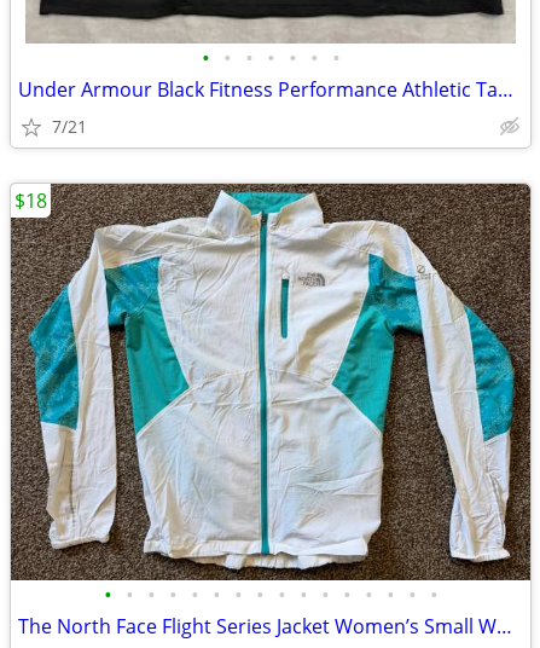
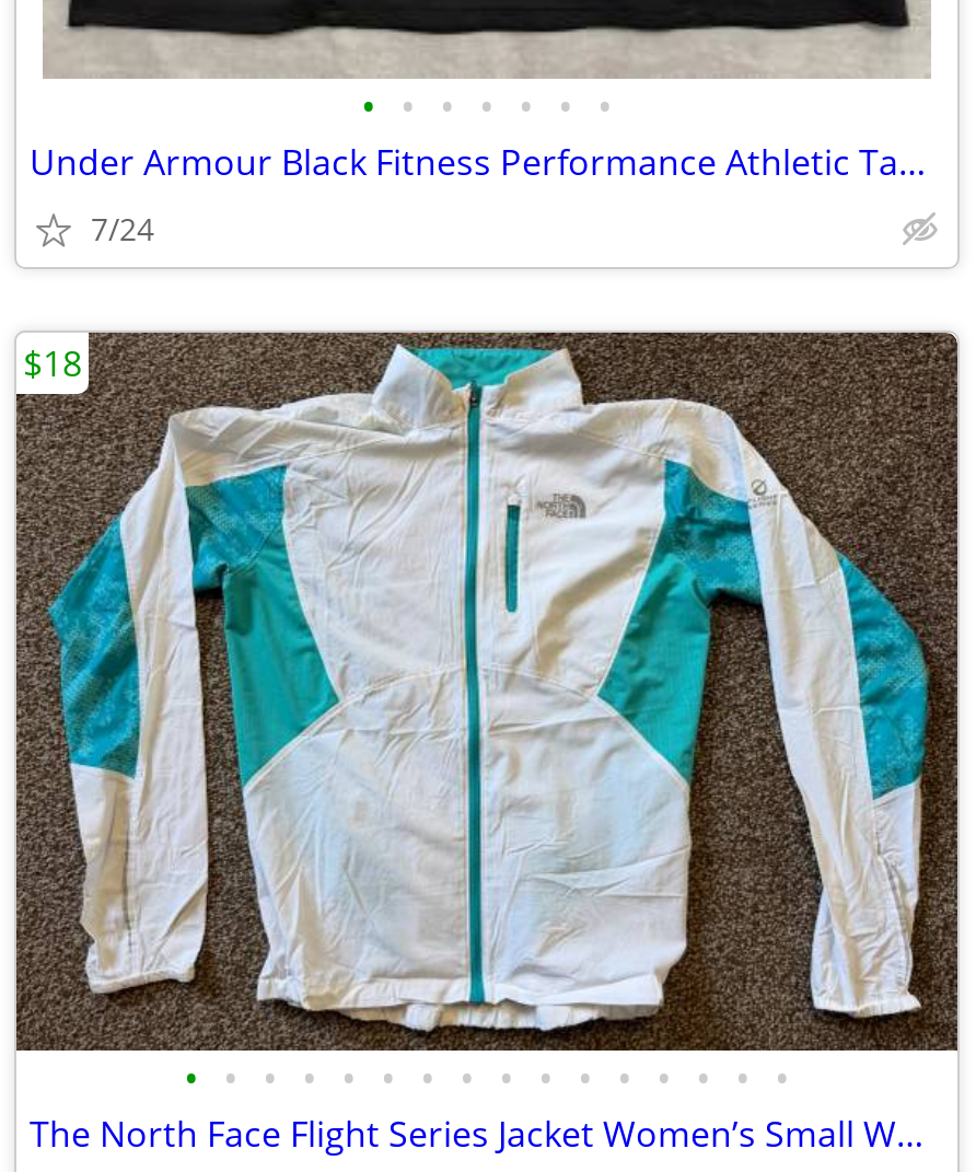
- 7/21
+ 7/24
